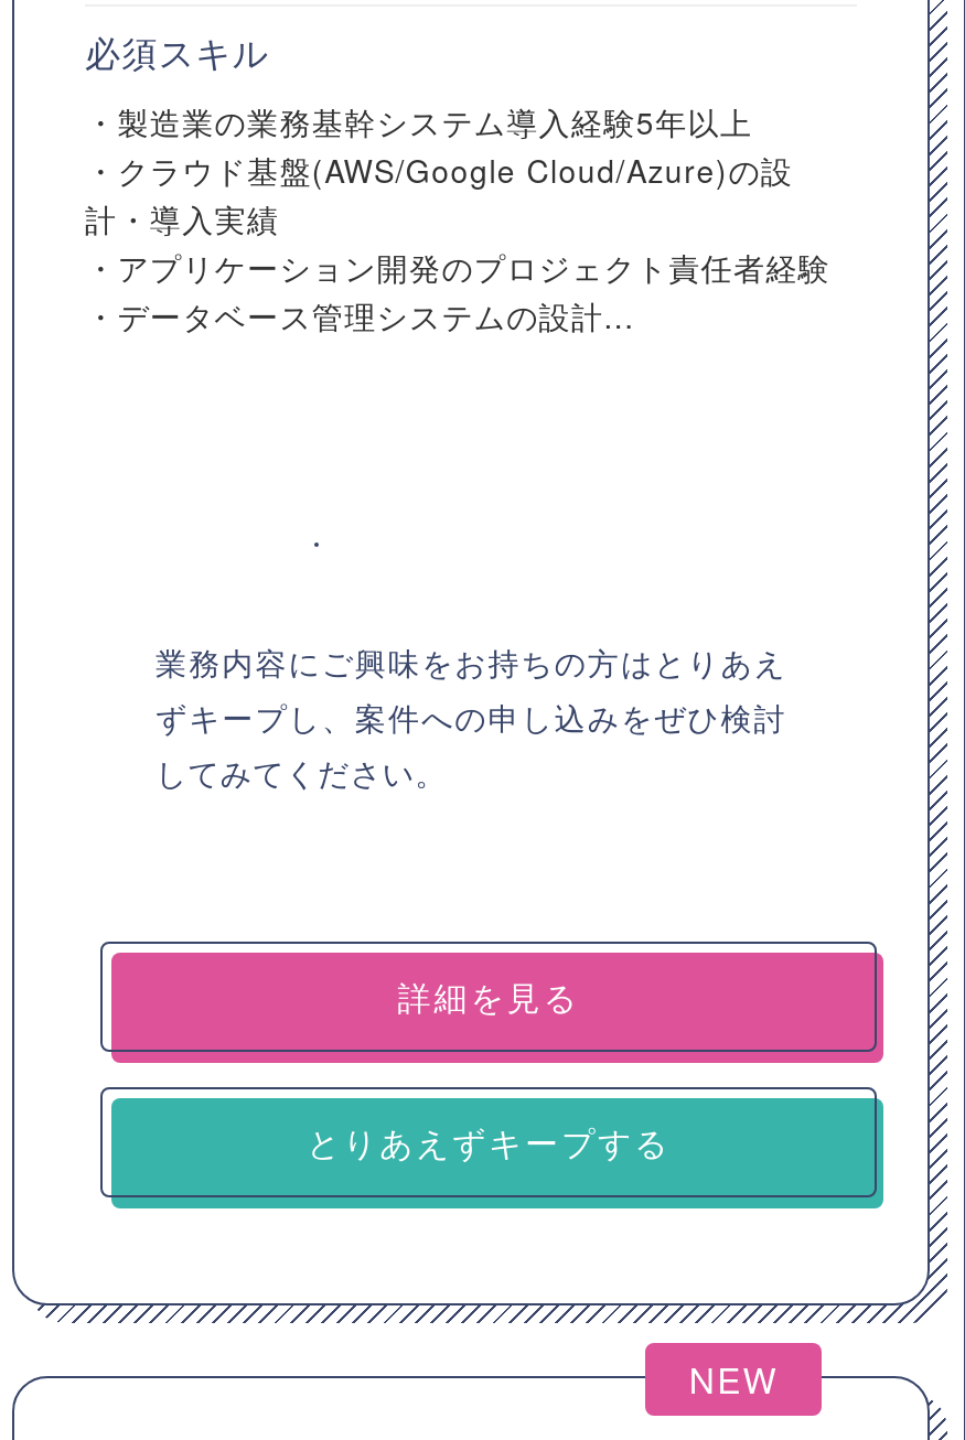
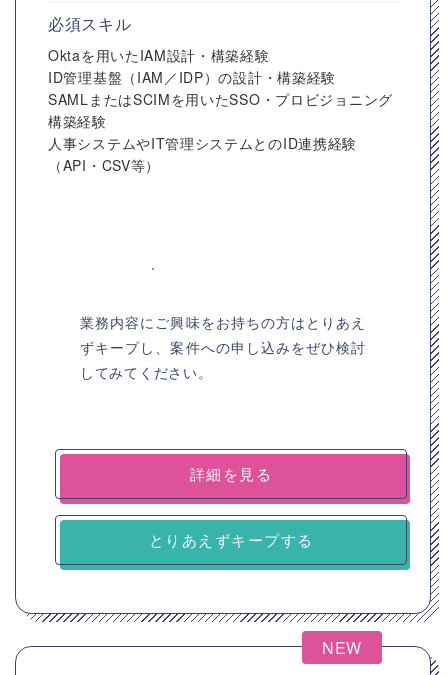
- ・製造業の業務基幹システム導入経験5年以上
- ・クラウド基盤(AWS/Google Cloud/Azure)の設
- 計・導入実績
- ・アプリケーション開発のプロジェクト責任者経験
- ・データベース管理システムの設計...
+ Oktaを用いたIAM設計・構築経験
+ ID管理基盤（IAM／IDP）の設計・構築経験
+ SAMLまたはSCIMを用いたSSO・プロビジョニング
+ 構築経験
+ 人事システムやIT管理システムとのID連携経験
+ （API・CSV等）
